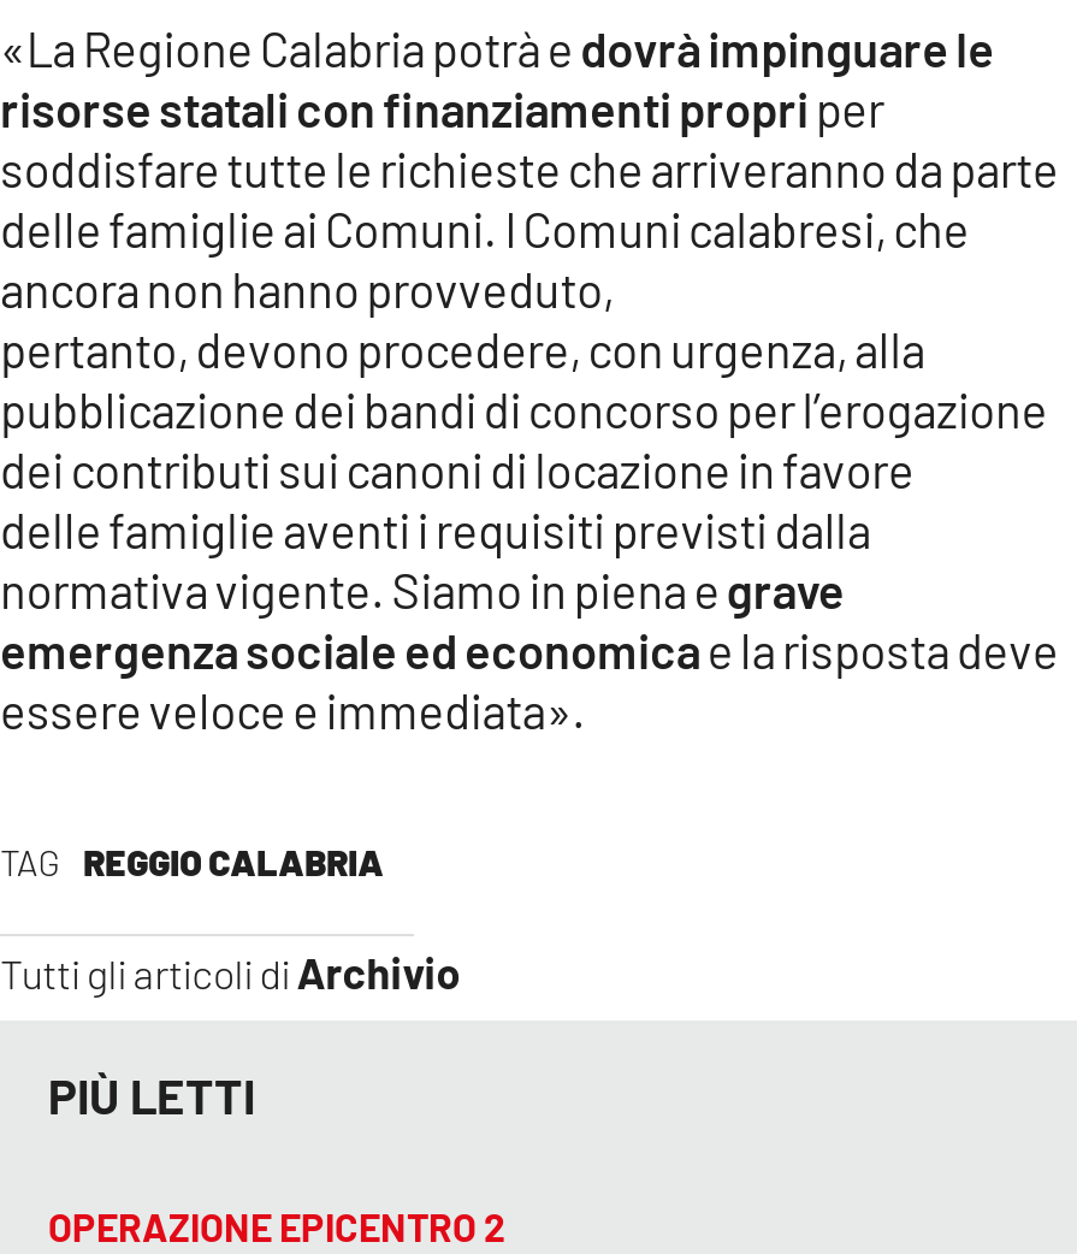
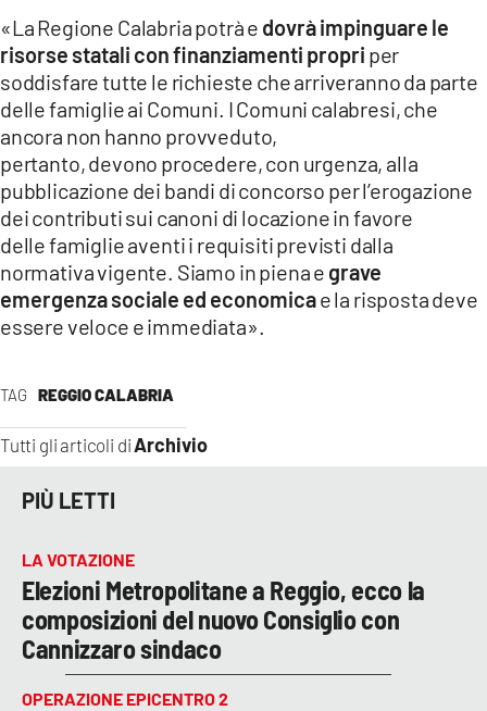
+ LA VOTAZIONE
+ Elezioni Metropolitane a Reggio, ecco la
+ composizioni del nuovo Consiglio con
+ Cannizzaro sindaco
